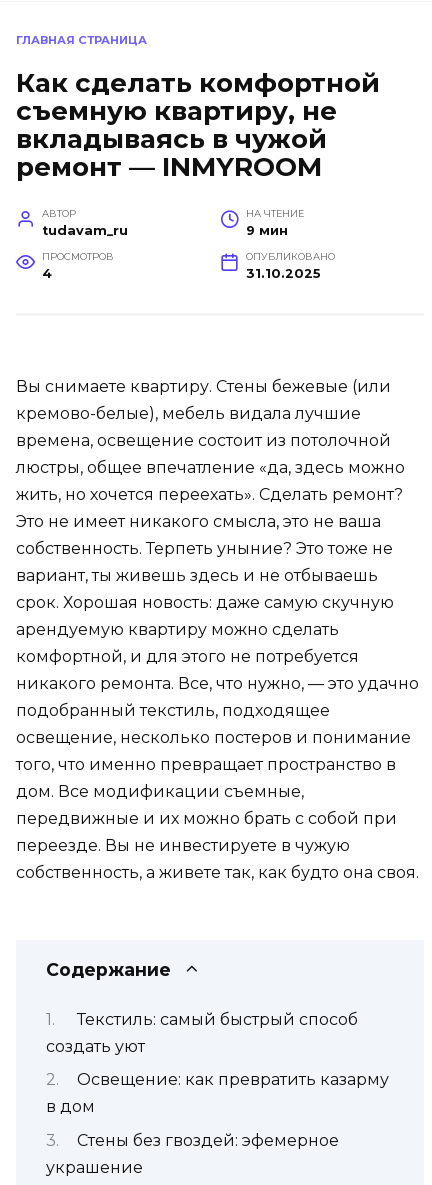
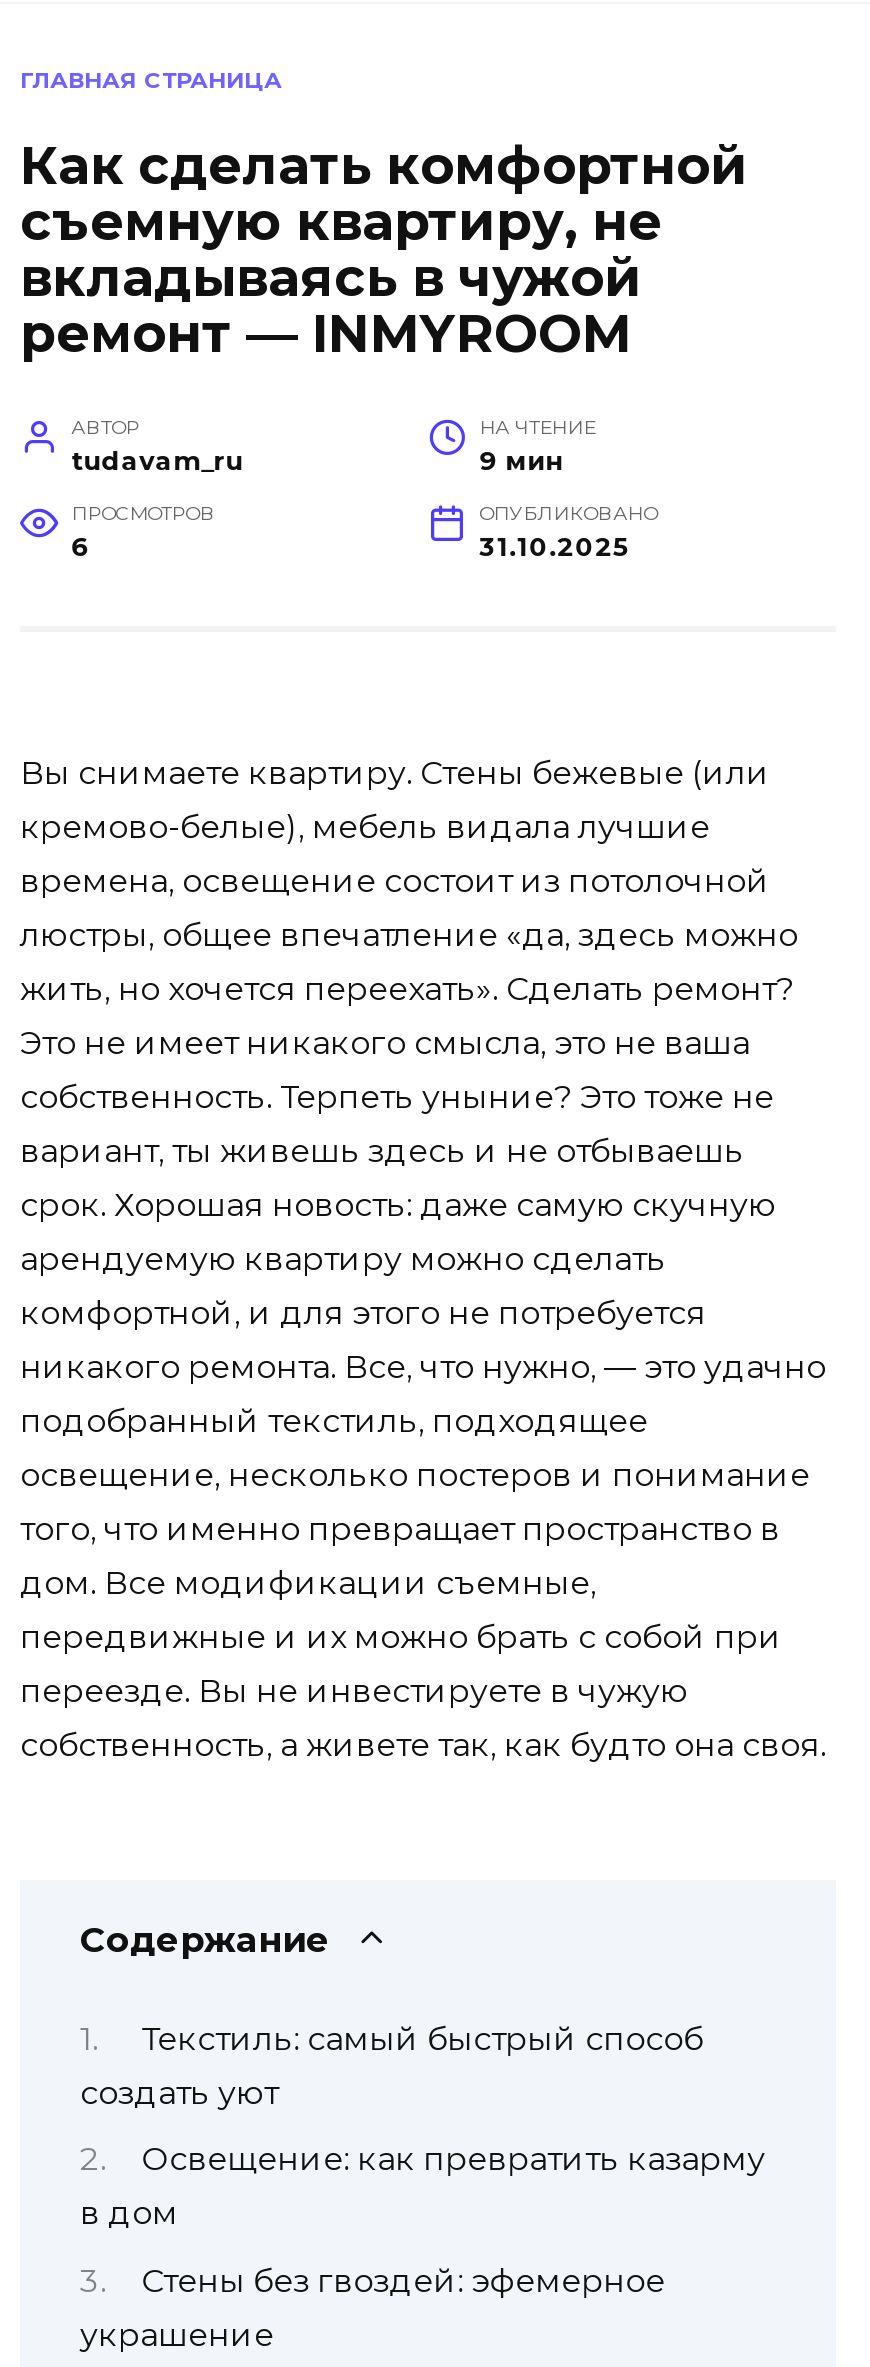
- 4
+ 6
